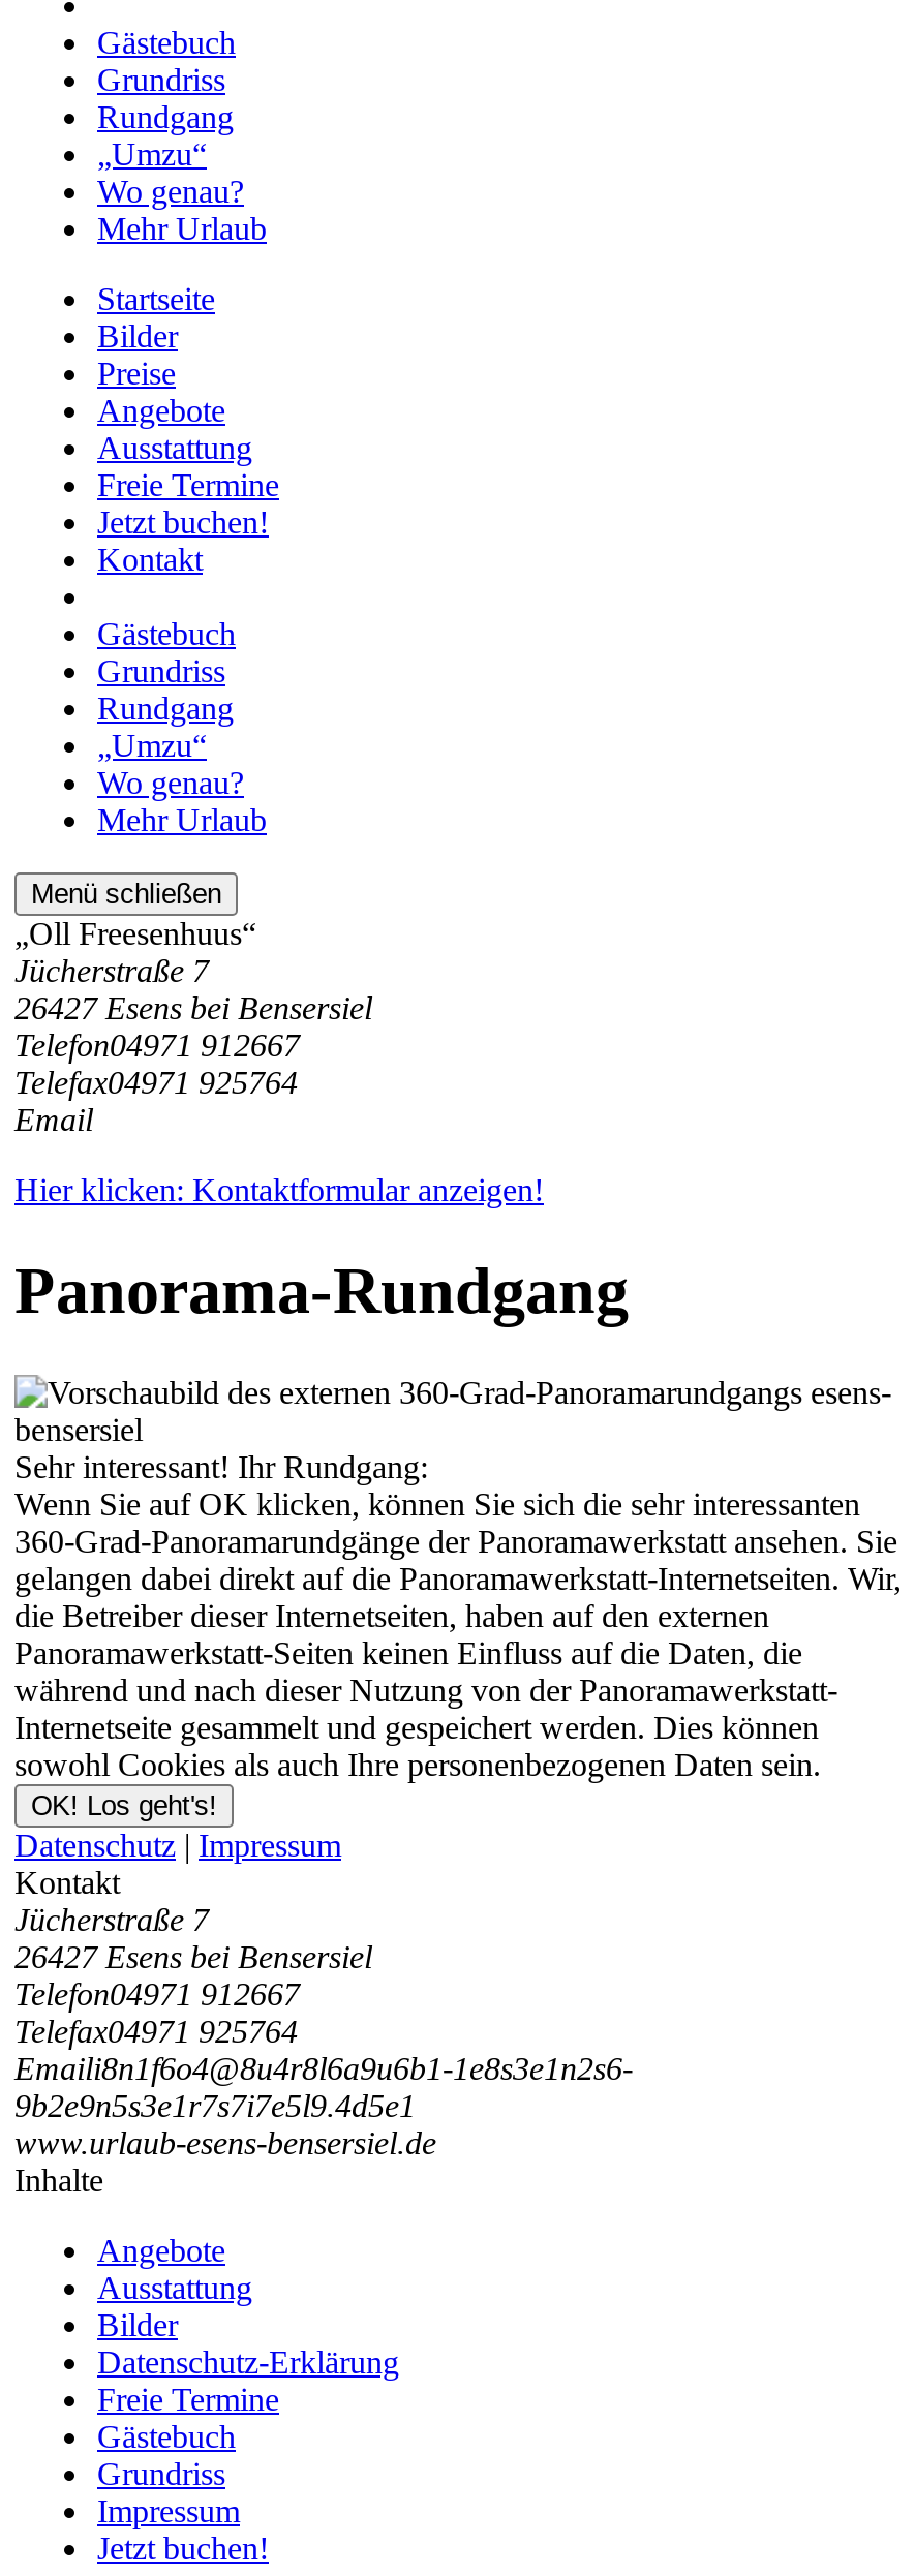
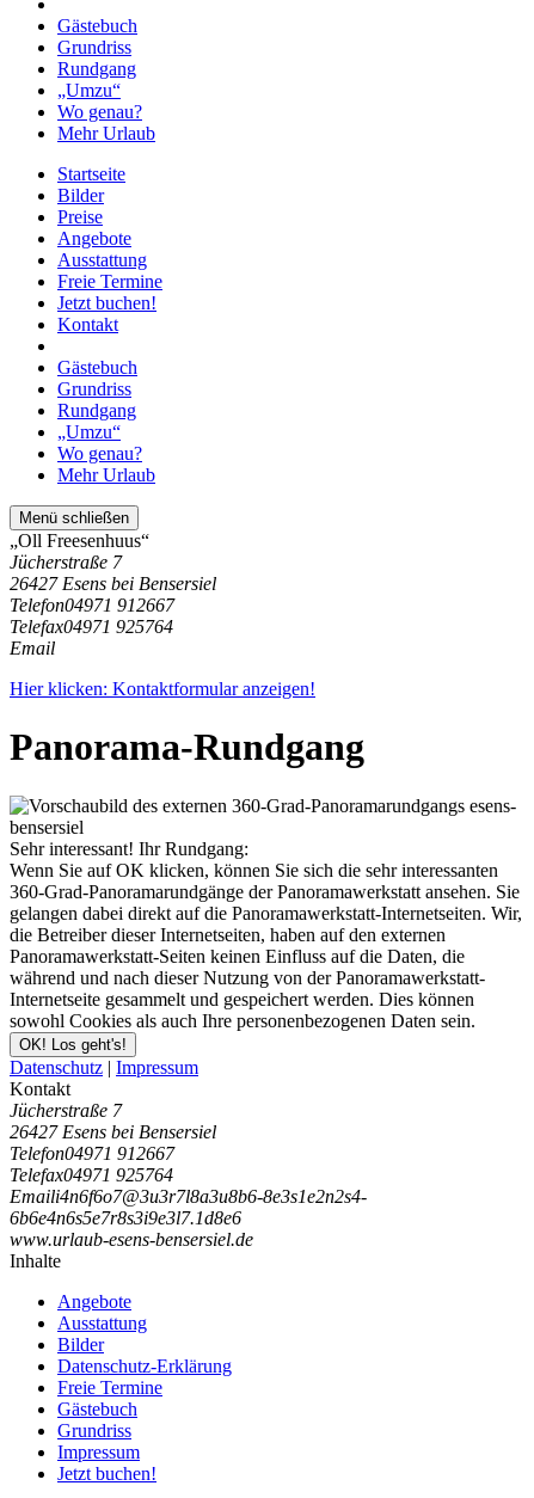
- Emaili8n1 f 6o4@8u4r8l6a9u6b1-1e8s3e1n2s6-
+ Emaili4n6 f 6o7@3u3r7l8a3u8b6-8e3s1e2n2s4-

- 9b2e9n5s3e1 r7s7i7e5l9.4d5e1
+ 6b6e4n6s5e7 r8s3i9e3l7.1d8e6
